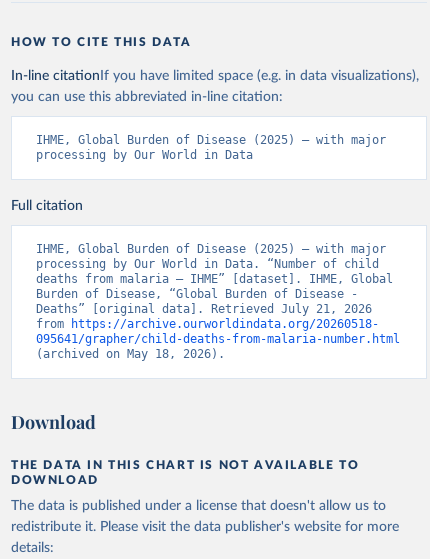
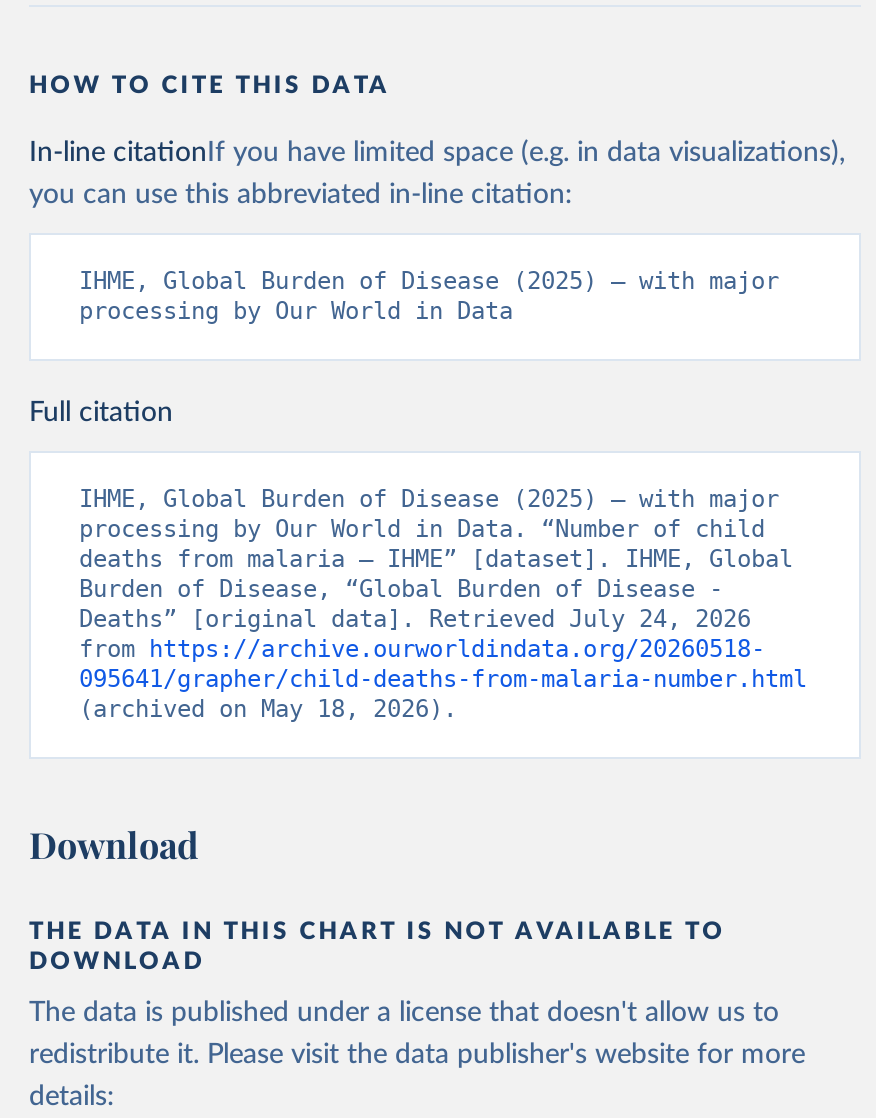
- Deaths” [original data]. Retrieved July 21, 2026
+ Deaths” [original data]. Retrieved July 24, 2026
